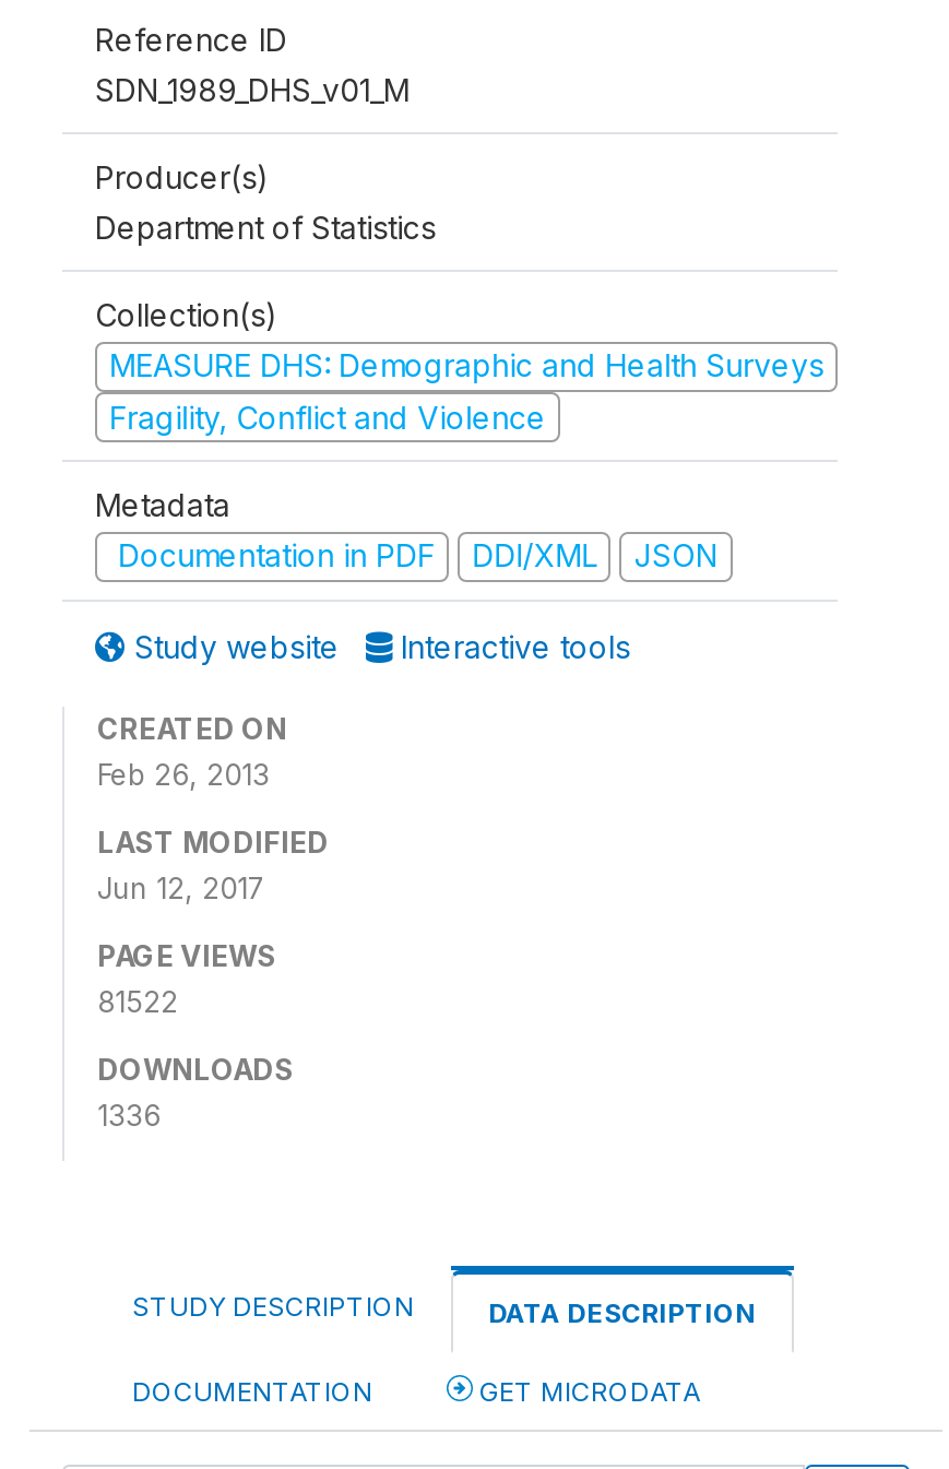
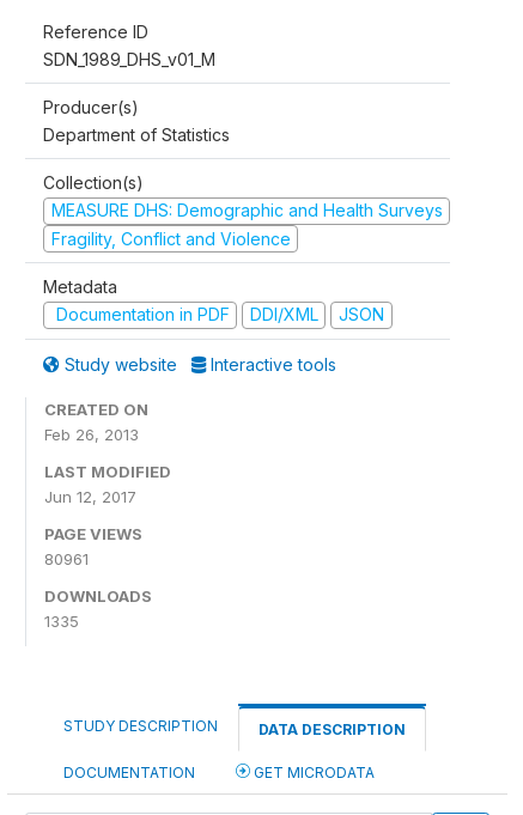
- 81522
+ 80961

- 1336
+ 1335
